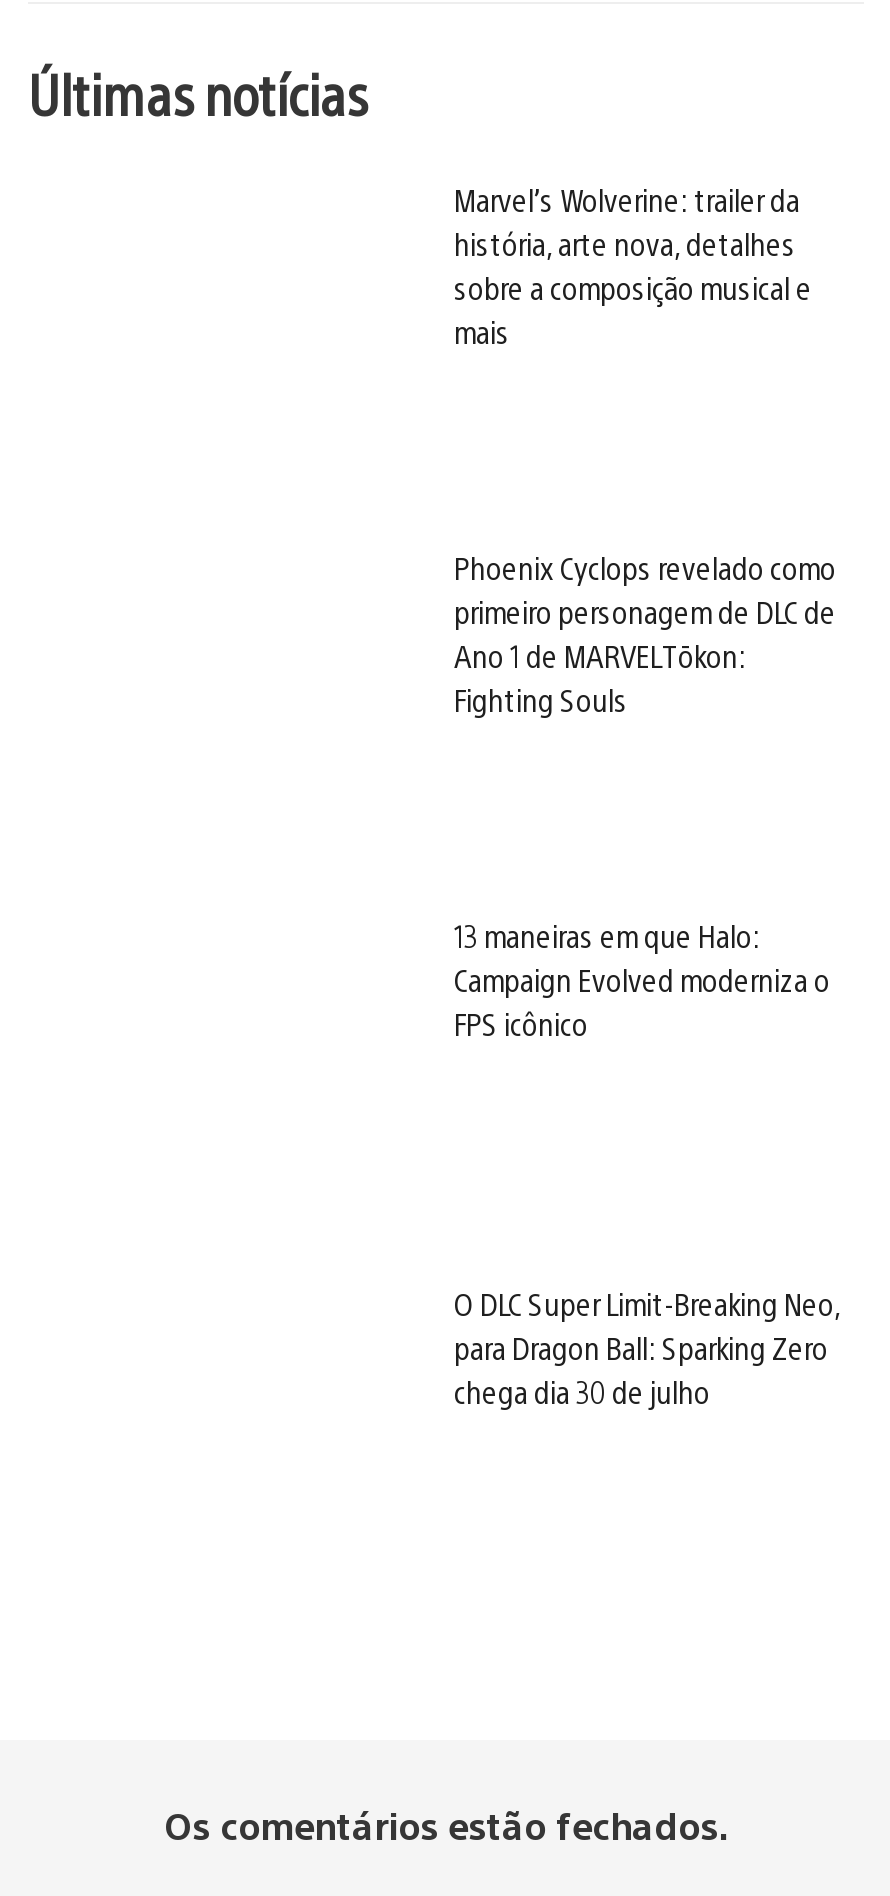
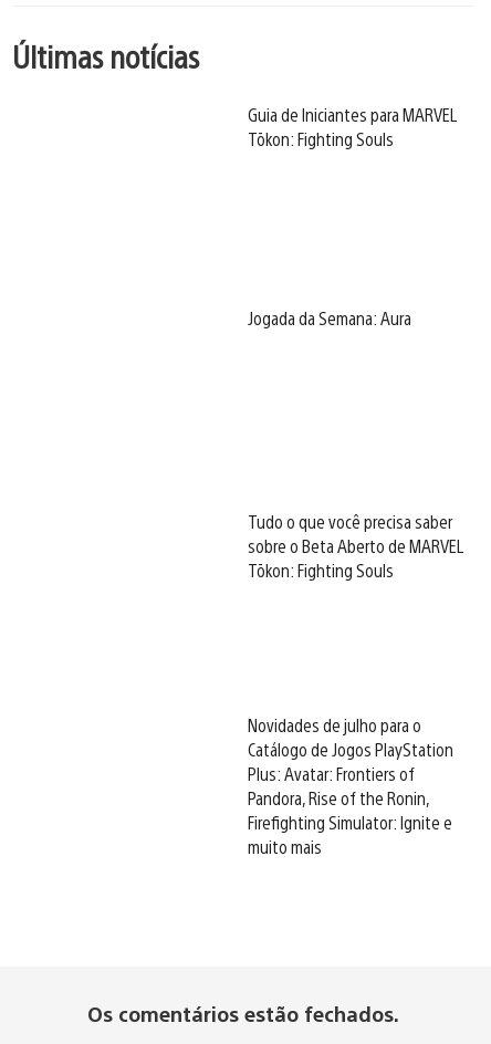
- Marvel’s Wolverine: trailer da
- história, arte nova, detalhes
- sobre a composição musical e
- mais
+ Guia de Iniciantes para MARVEL
+ Tōkon: Fighting Souls

- Phoenix Cyclops revelado como
- primeiro personagem de DLC de
- Ano 1 de MARVEL Tōkon:
- Fighting Souls
+ Jogada da Semana: Aura

- 13 maneiras em que Halo:
- Campaign Evolved moderniza o
- FPS icônico
+ Tudo o que você precisa saber
+ sobre o Beta Aberto de MARVEL
+ Tōkon: Fighting Souls

- O DLC Super Limit-Breaking Neo,
- para Dragon Ball: Sparking Zero
- chega dia 30 de julho
+ Novidades de julho para o
+ Catálogo de Jogos PlayStation
+ Plus: Avatar: Frontiers of
+ Pandora, Rise of the Ronin,
+ Firefighting Simulator: Ignite e
+ muito mais
